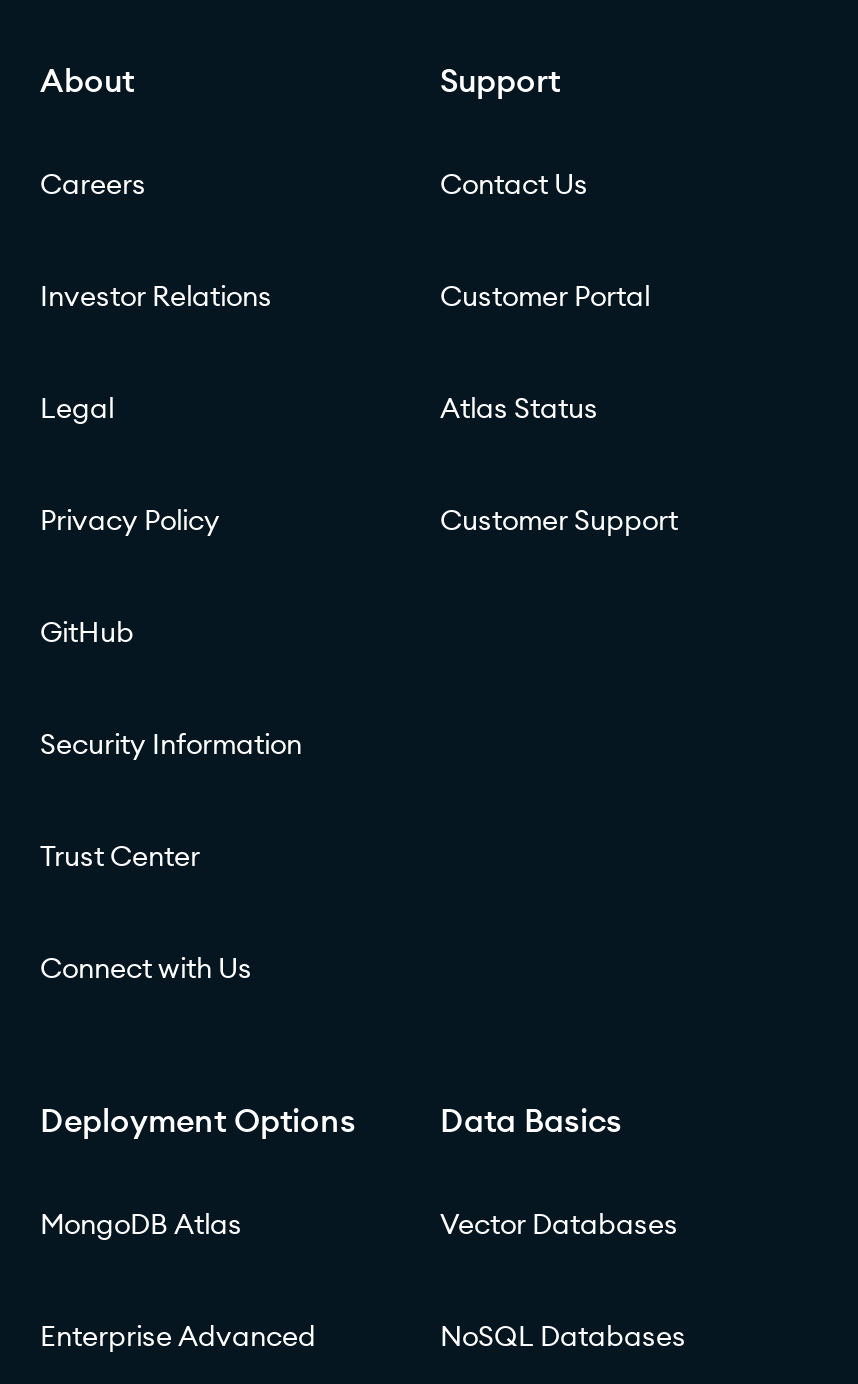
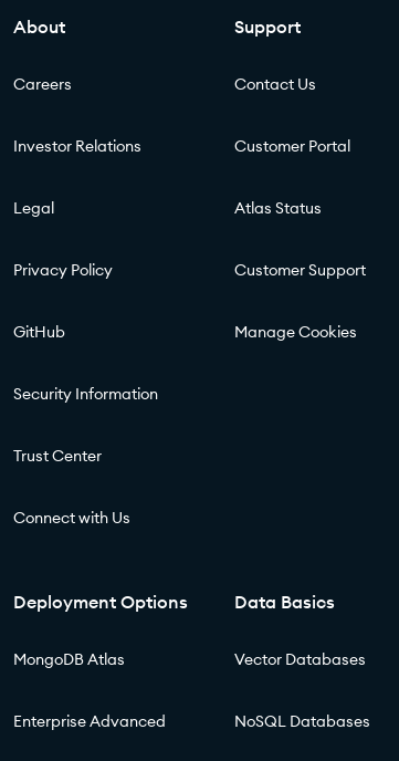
+ Manage Cookies
